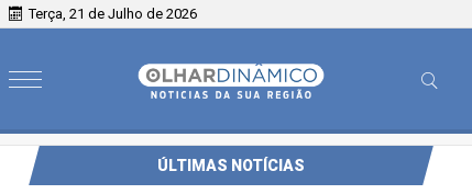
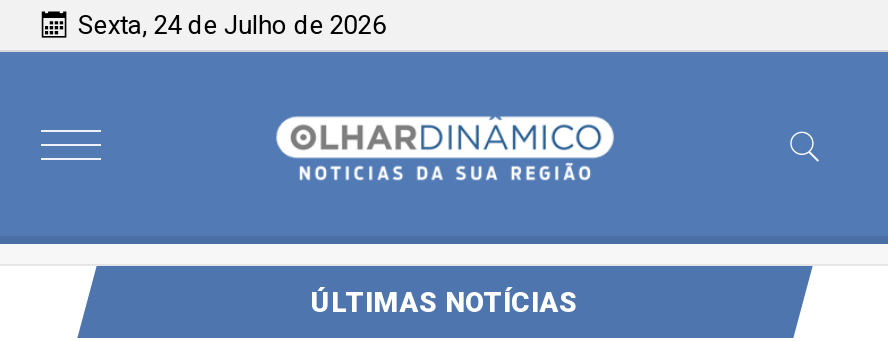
- Terça, 21 de Julho de 2026
+ Sexta, 24 de Julho de 2026
